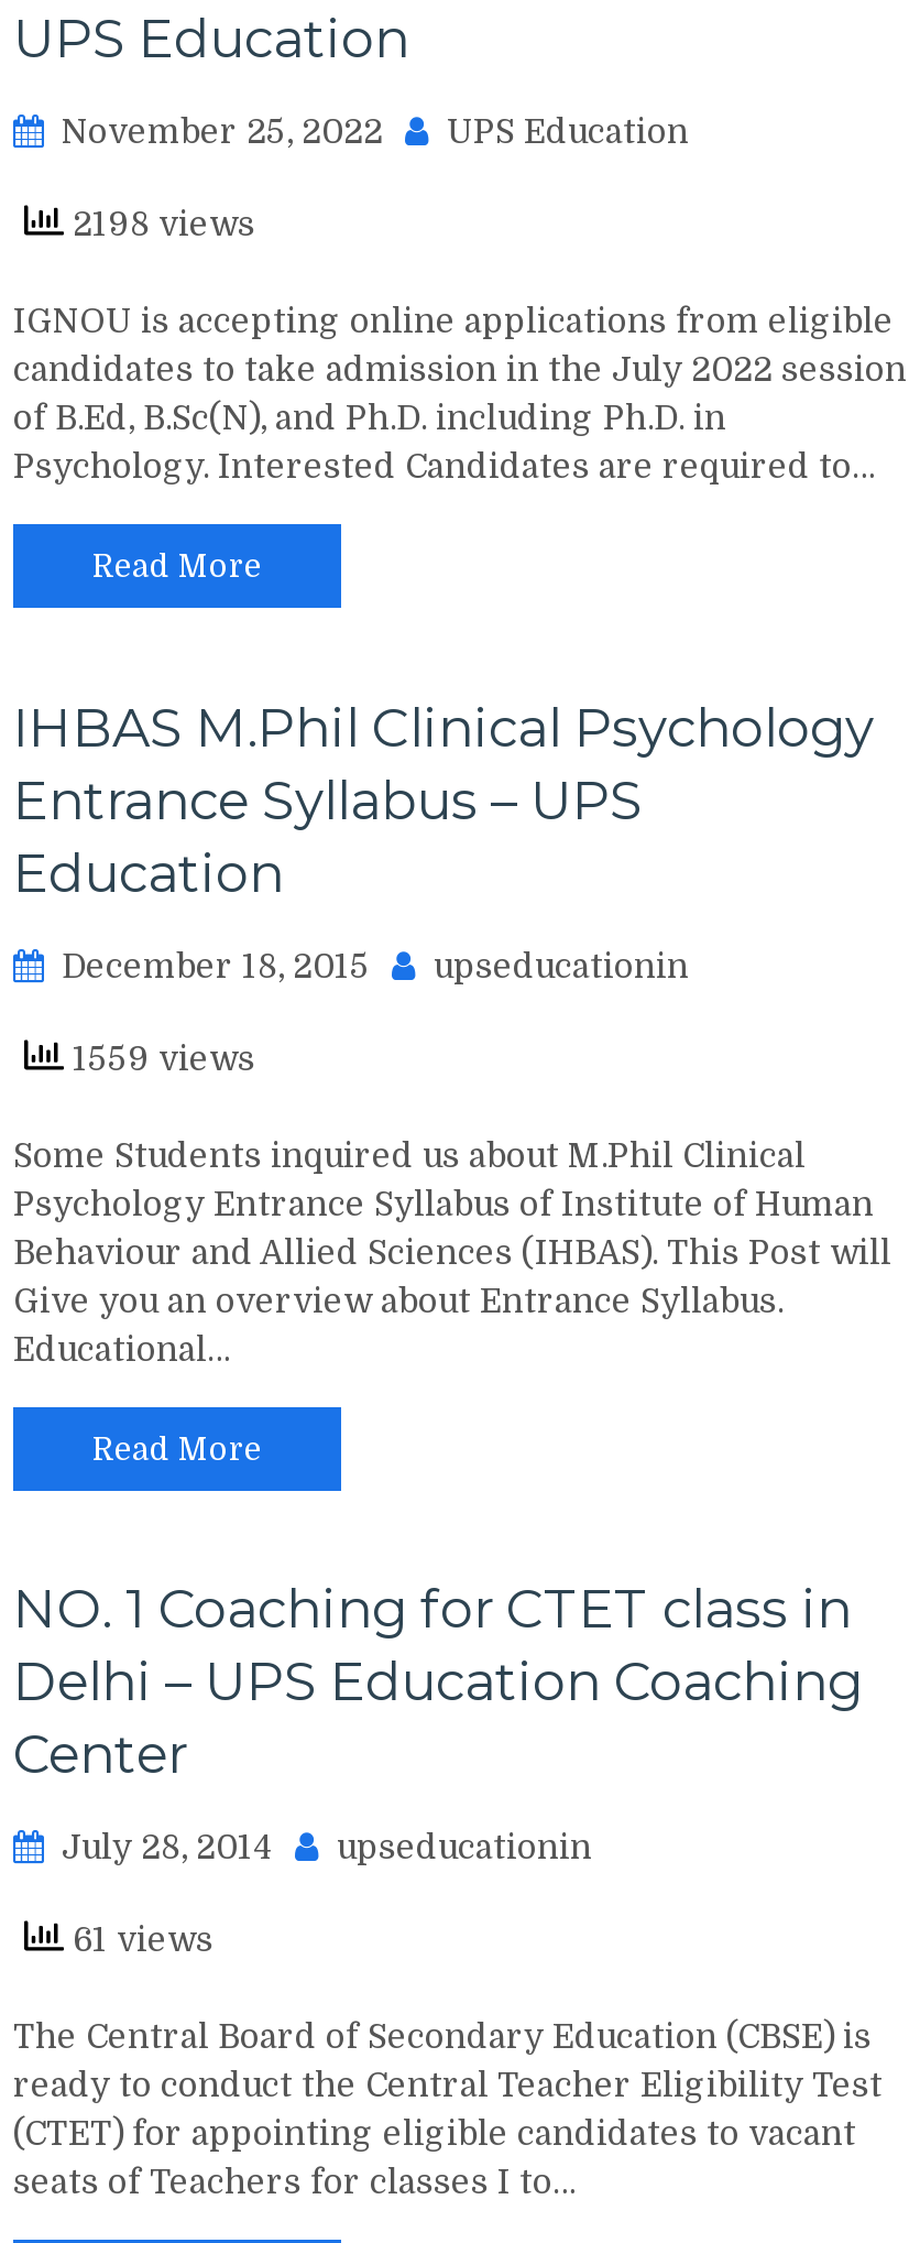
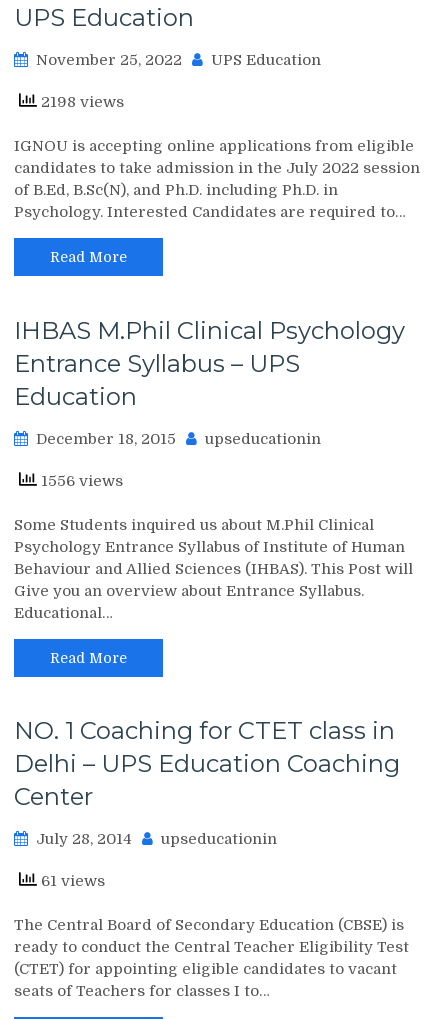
- 1559 views
+ 1556 views
